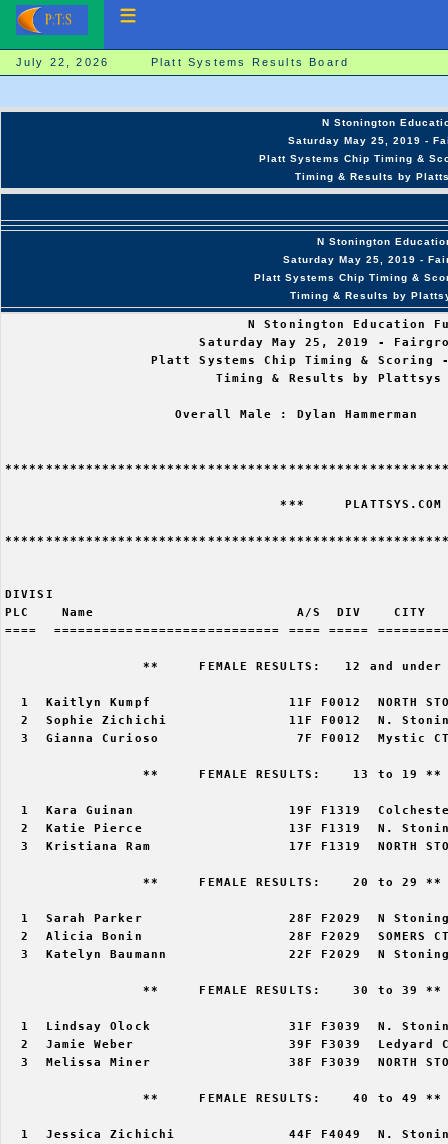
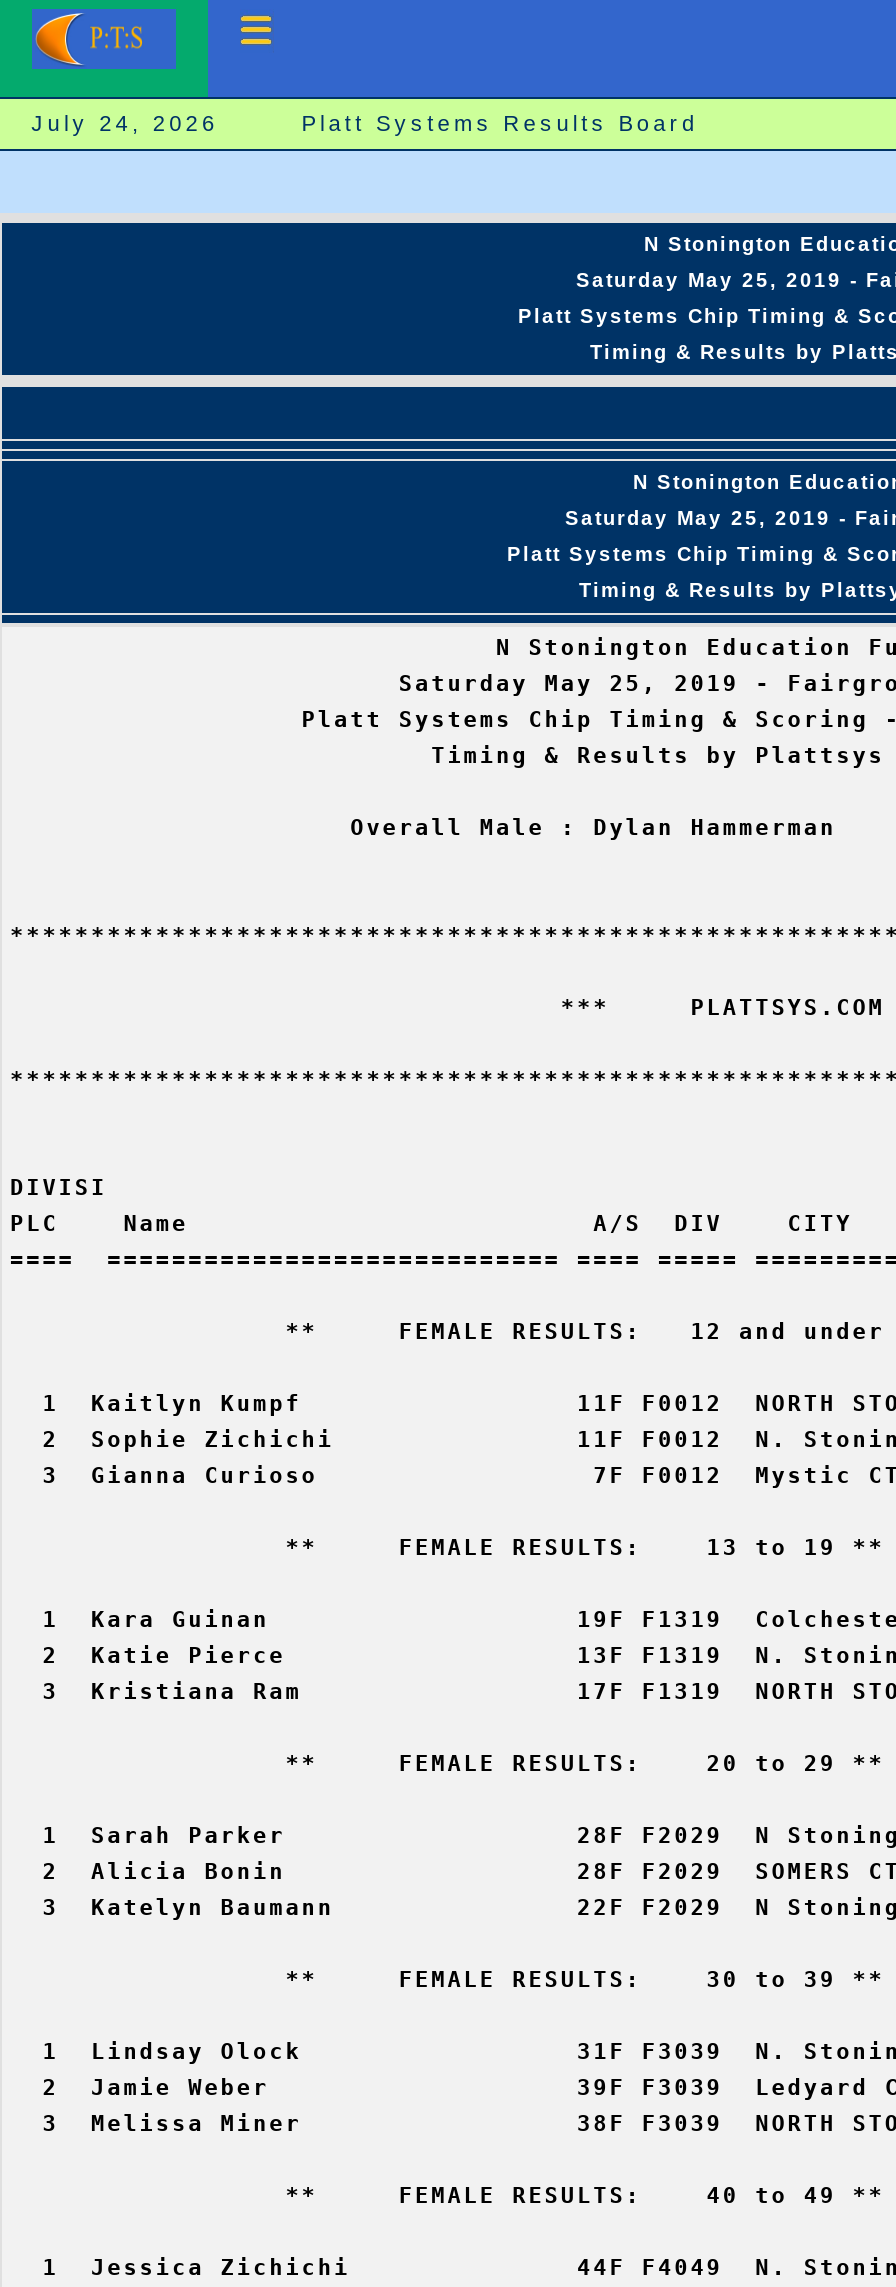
- July 22, 2026 Platt Systems Results Board
+ July 24, 2026 Platt Systems Results Board
